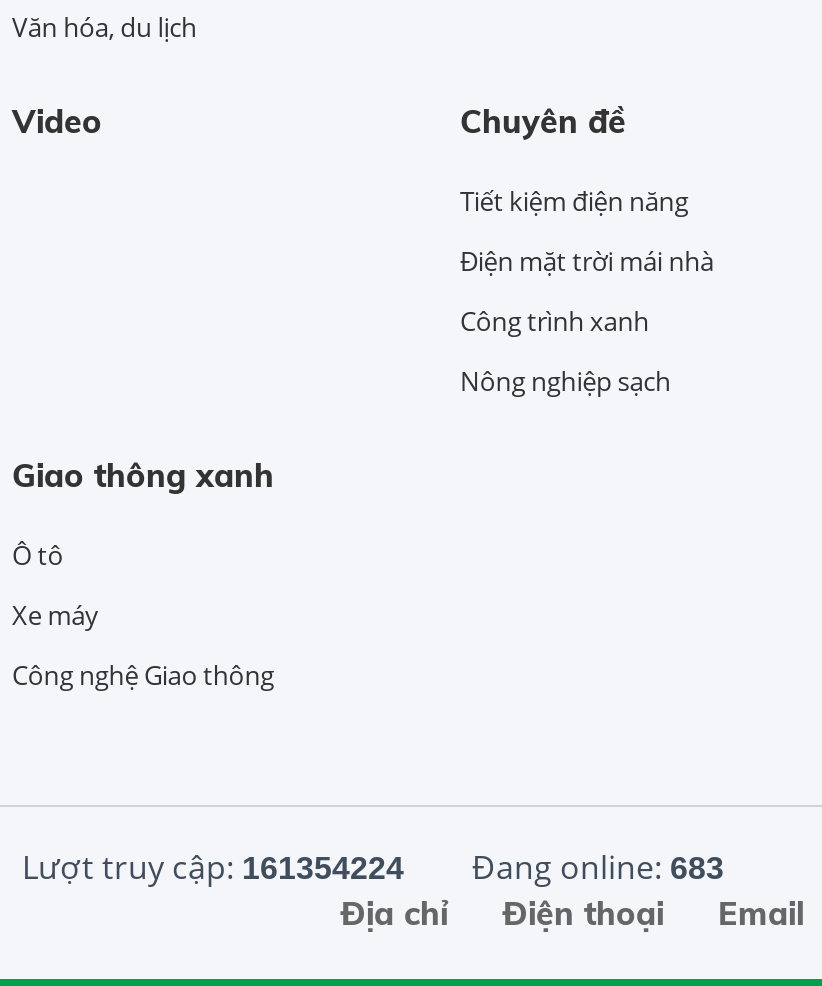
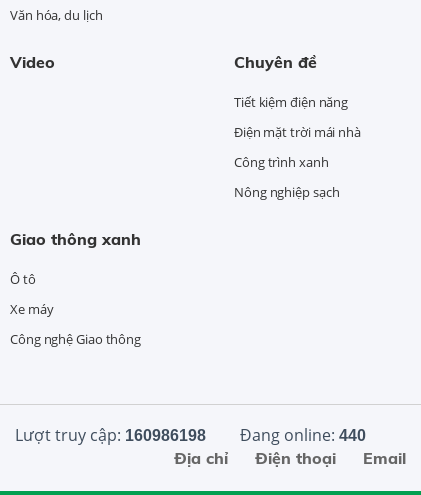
- Lượt truy cập: 161354224
+ Lượt truy cập: 160986198

- Đang online: 683
+ Đang online: 440
